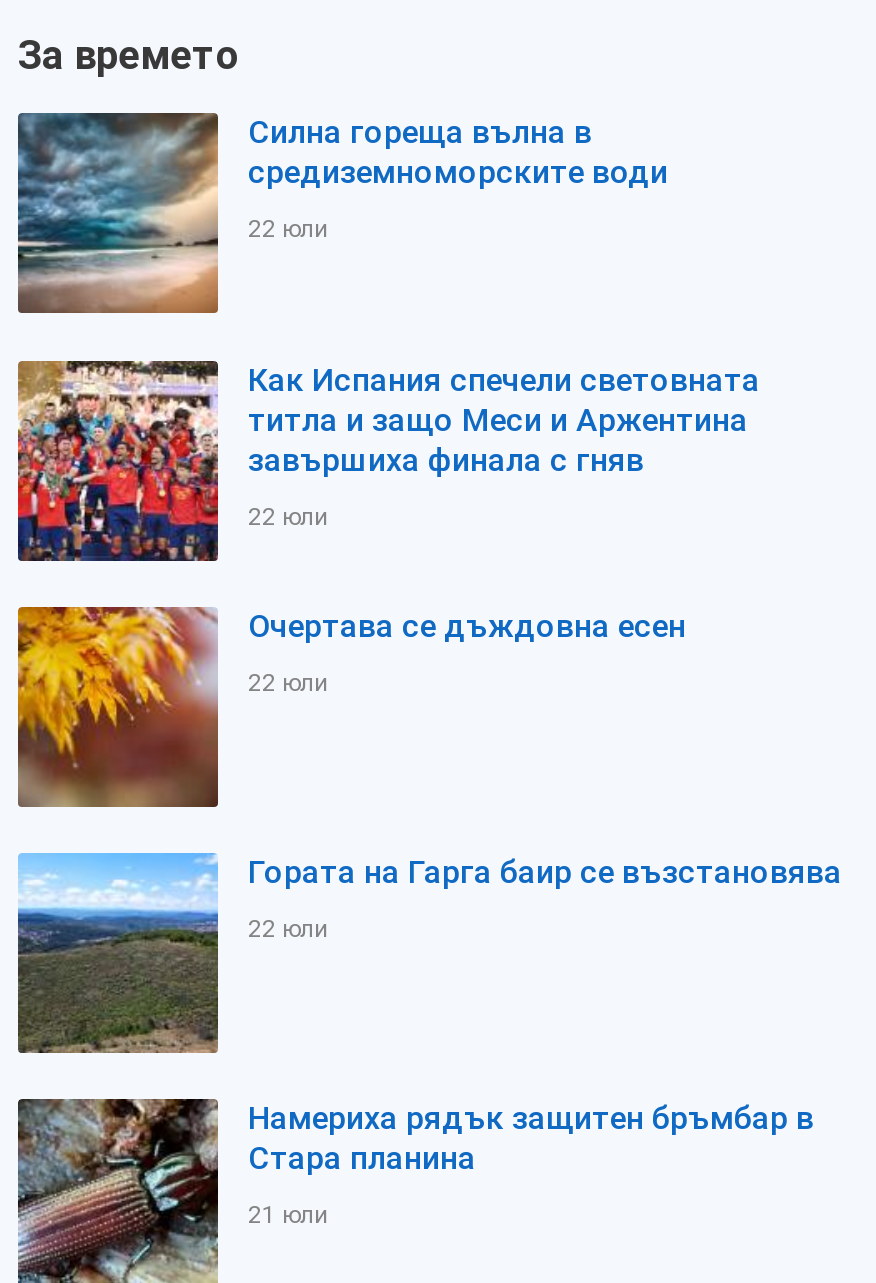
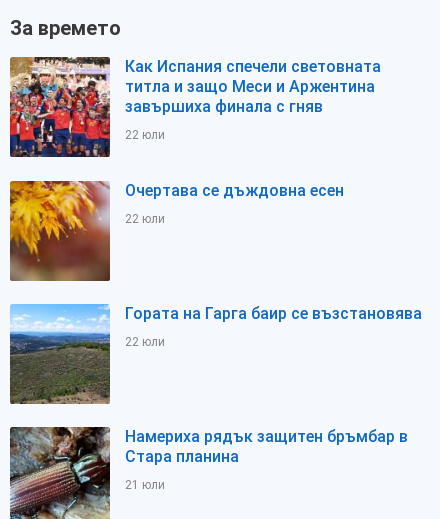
- [image]
- Силна гореща вълна в
- средиземноморските води
- 22 юли
